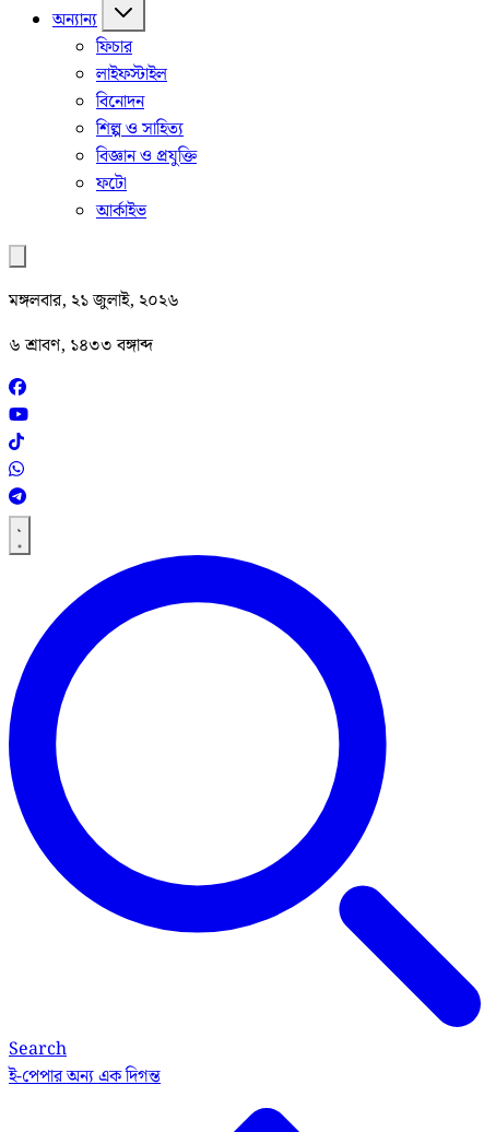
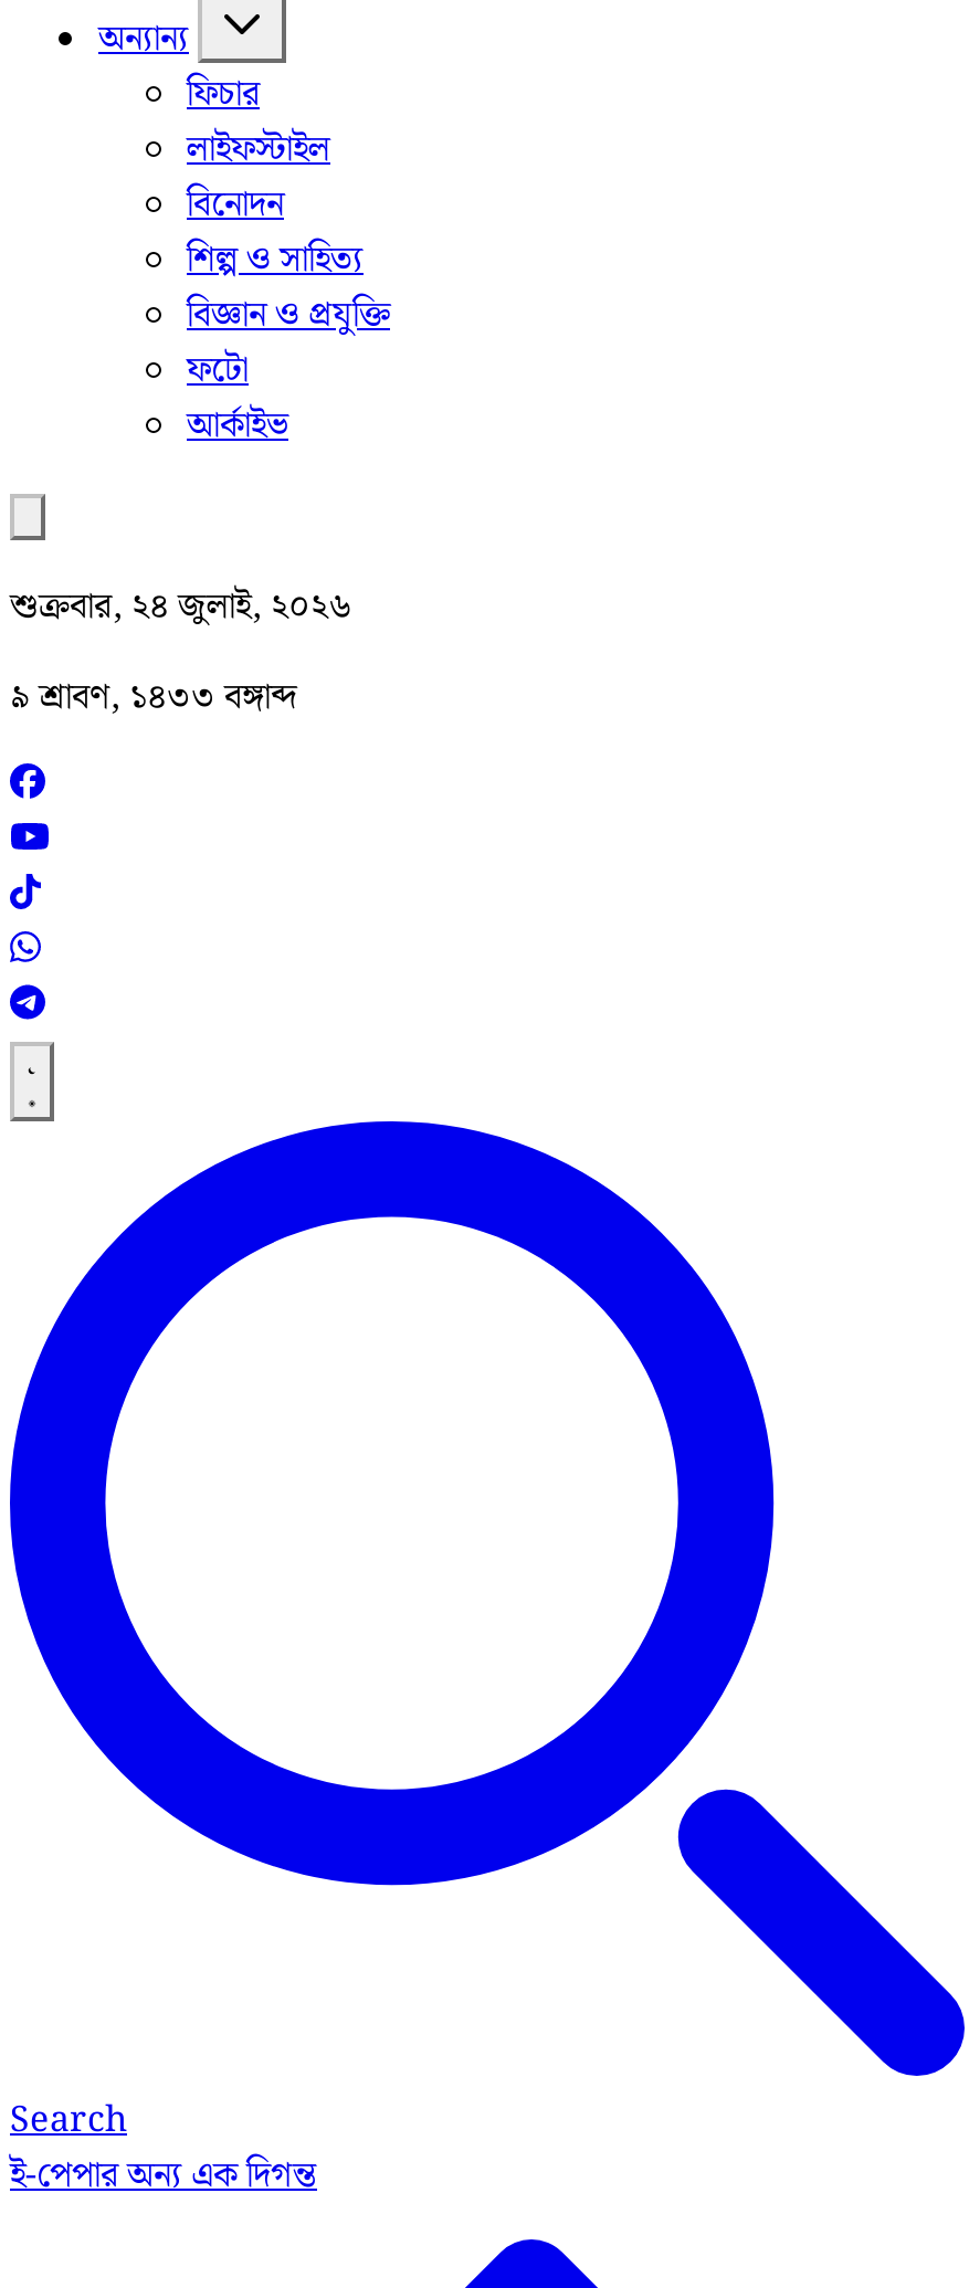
- মঙ্গলবার, ২১ জুলাই, ২০২৬
+ শুক্রবার, ২৪ জুলাই, ২০২৬

- ৬ শ্রাবণ, ১৪৩৩ বঙ্গাব্দ
+ ৯ শ্রাবণ, ১৪৩৩ বঙ্গাব্দ
